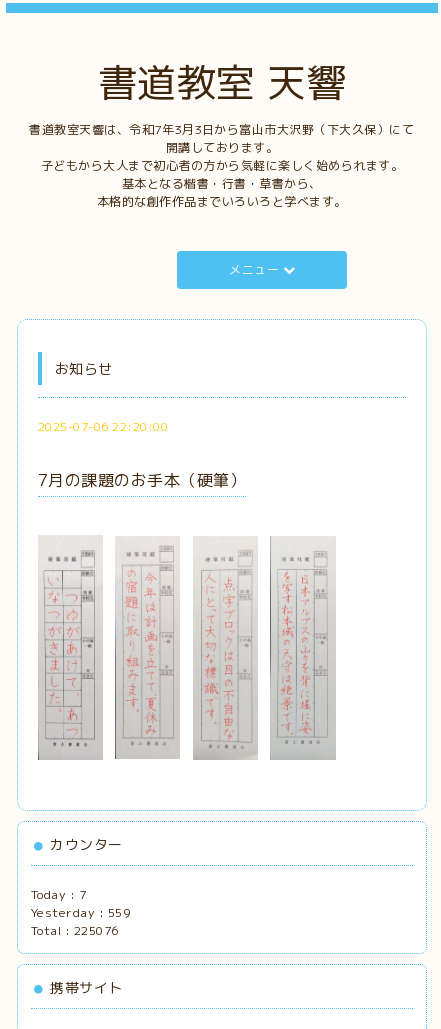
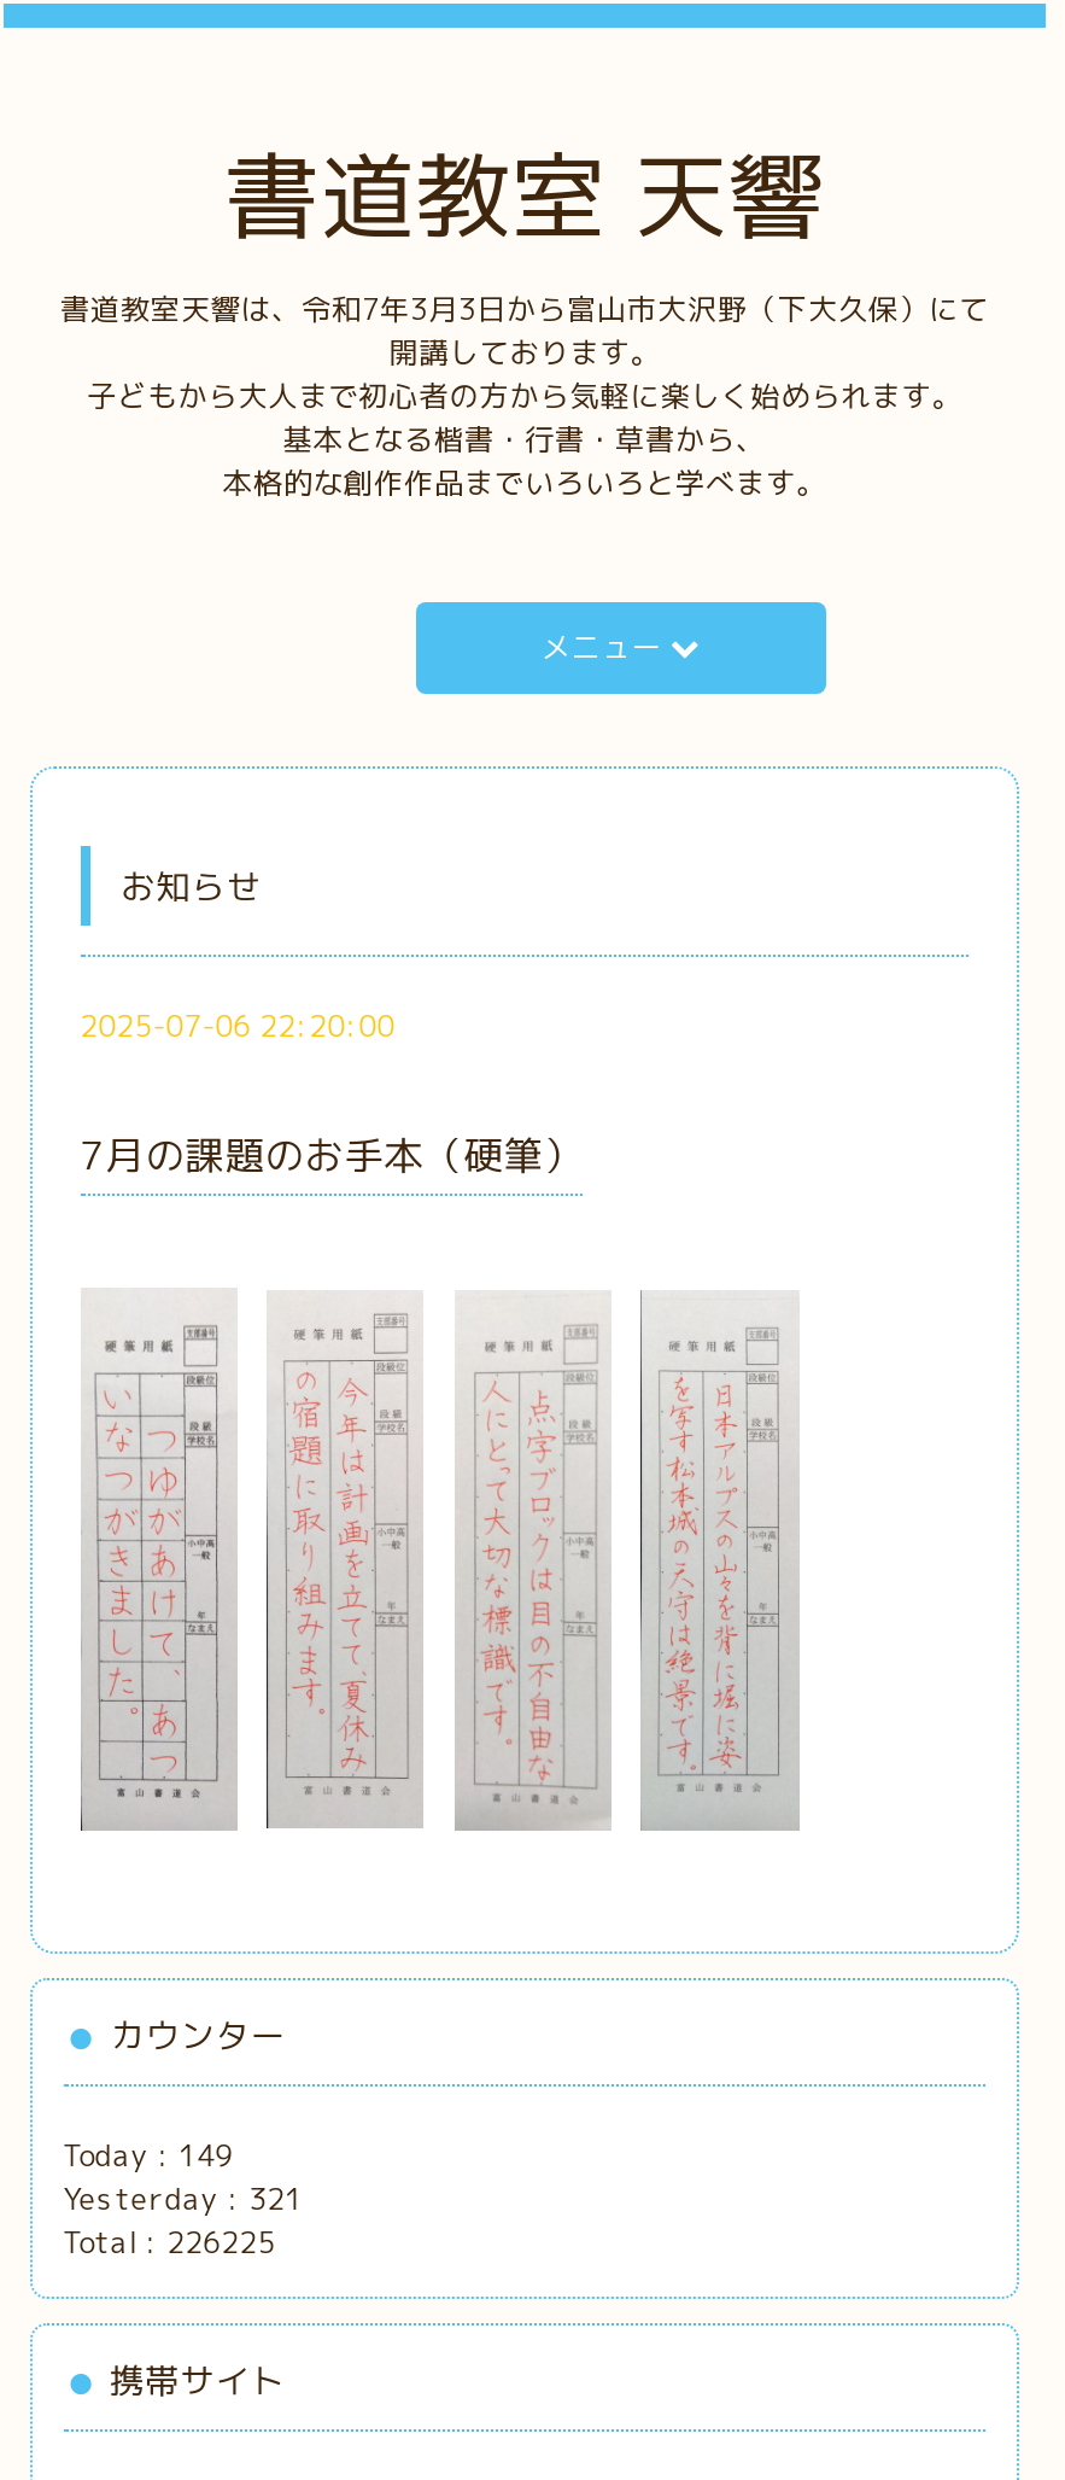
- Today : 7
+ Today : 149

- Yesterday : 559
+ Yesterday : 321

- Total : 225076
+ Total : 226225
